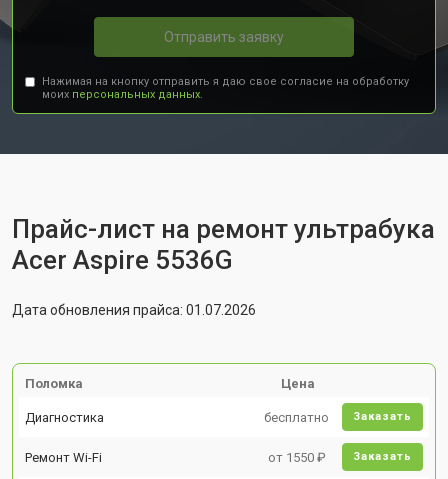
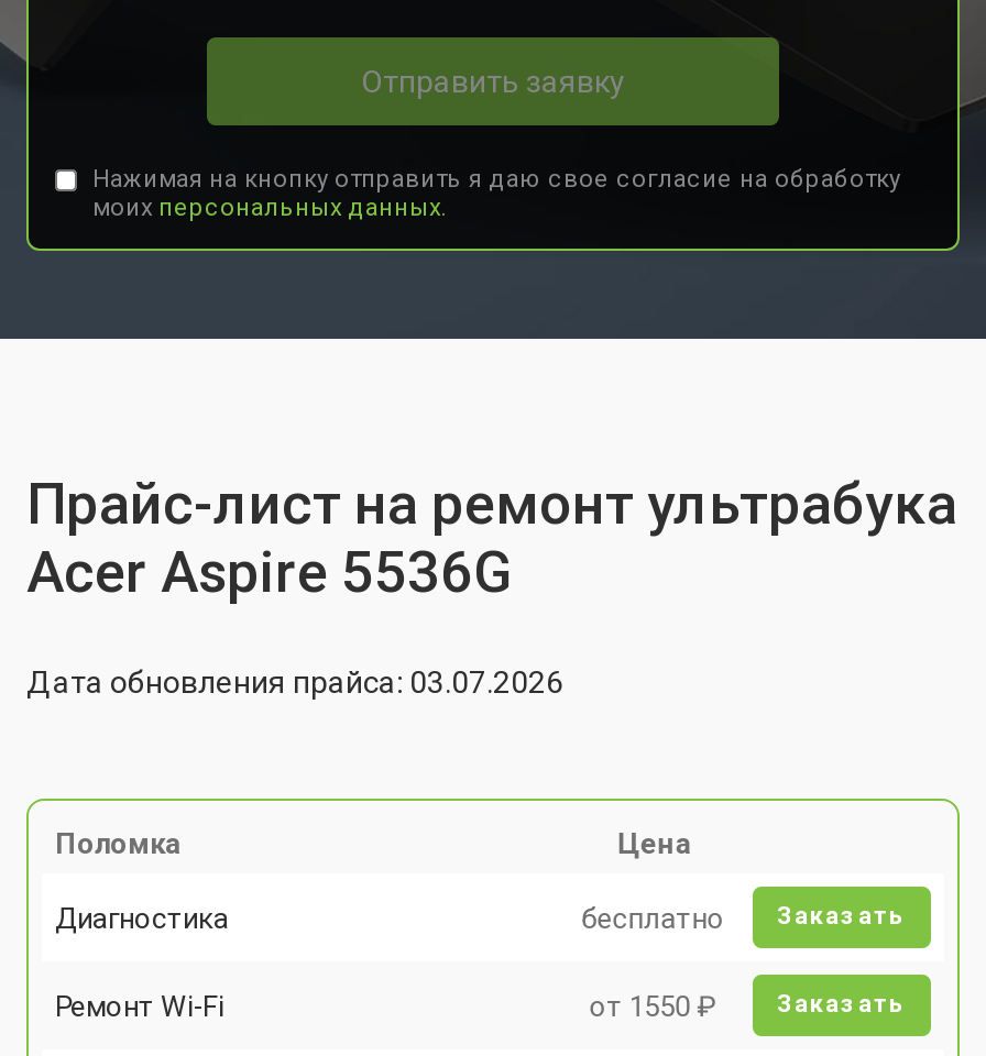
- Дата обновления прайса: 01.07.2026
+ Дата обновления прайса: 03.07.2026
